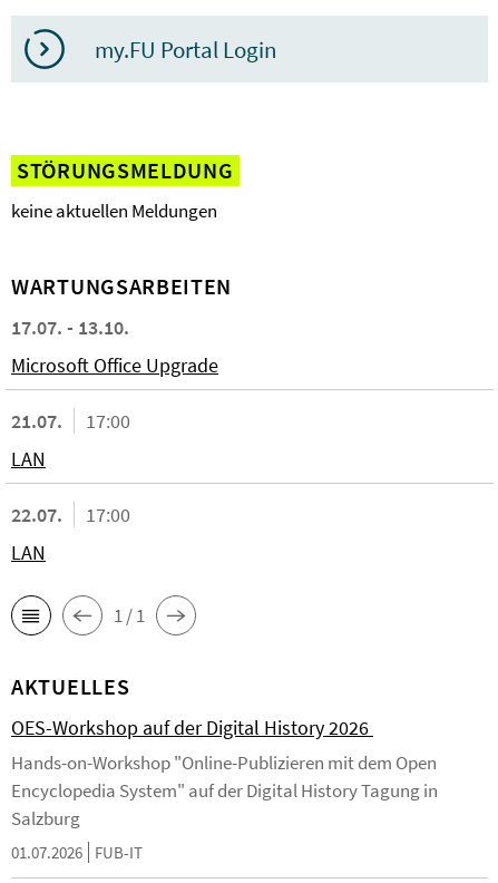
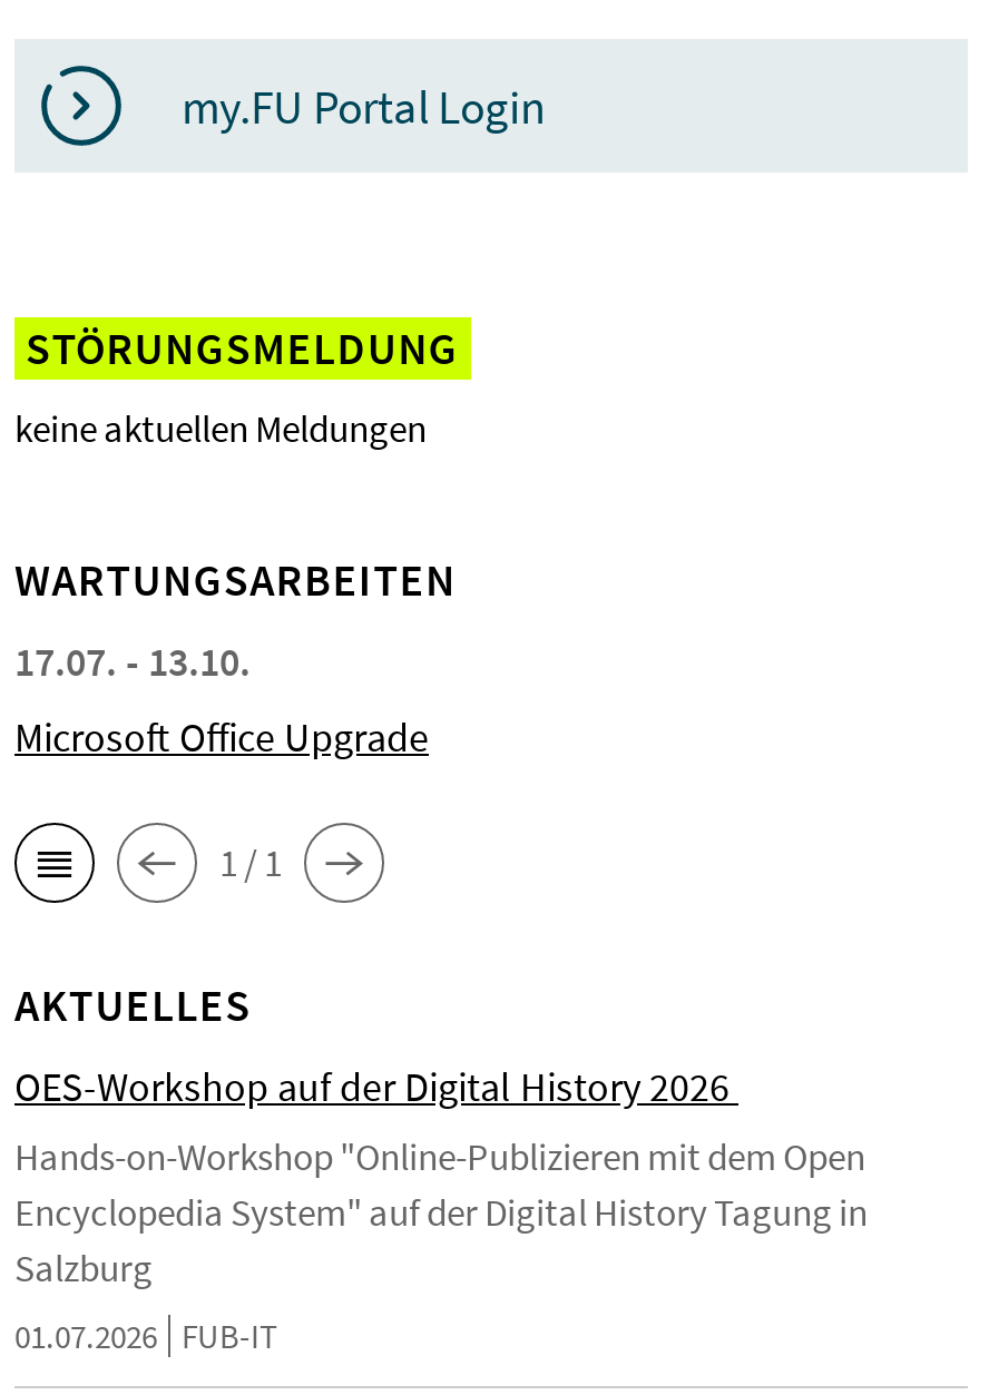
- 21.07.
- 17:00
- LAN
- 22.07.
- 17:00
- LAN
